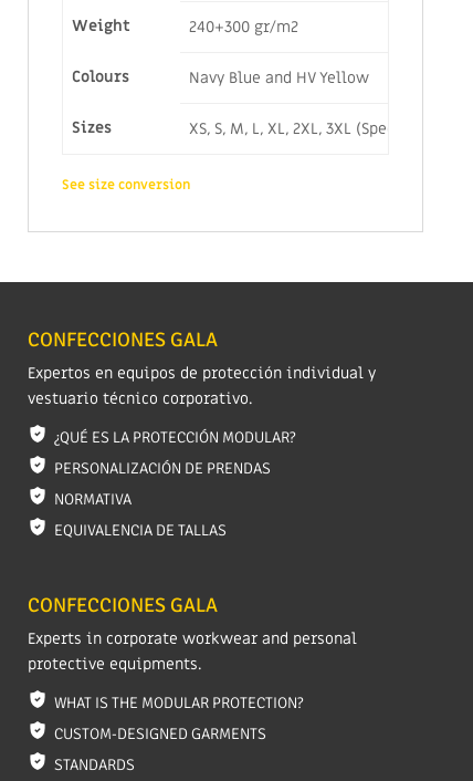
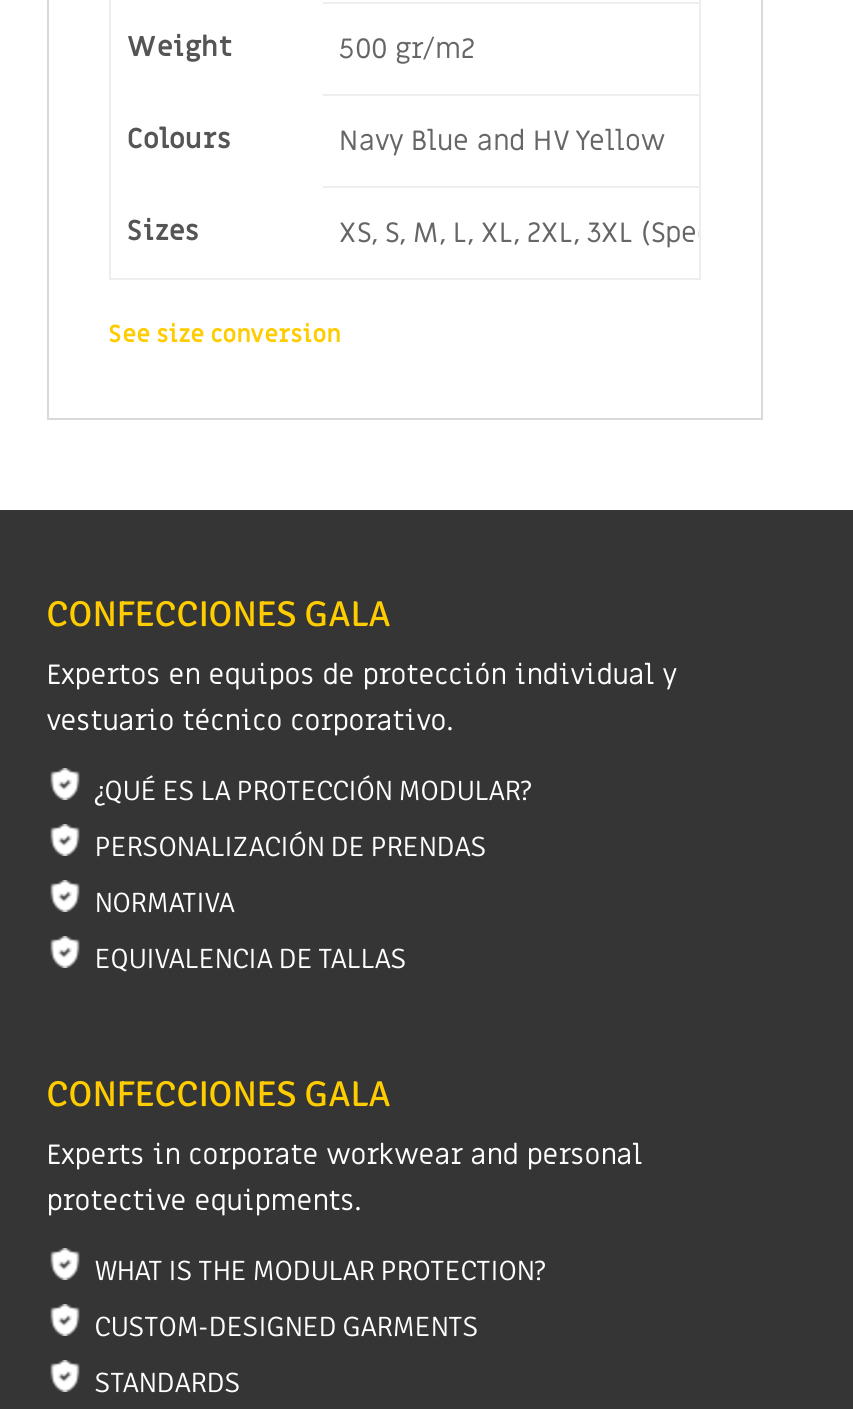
- 240+300 gr/m2
+ 500 gr/m2
